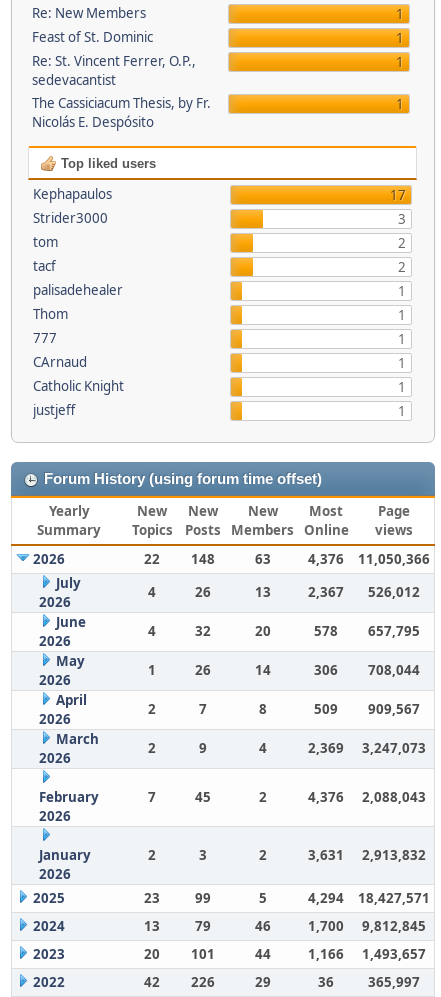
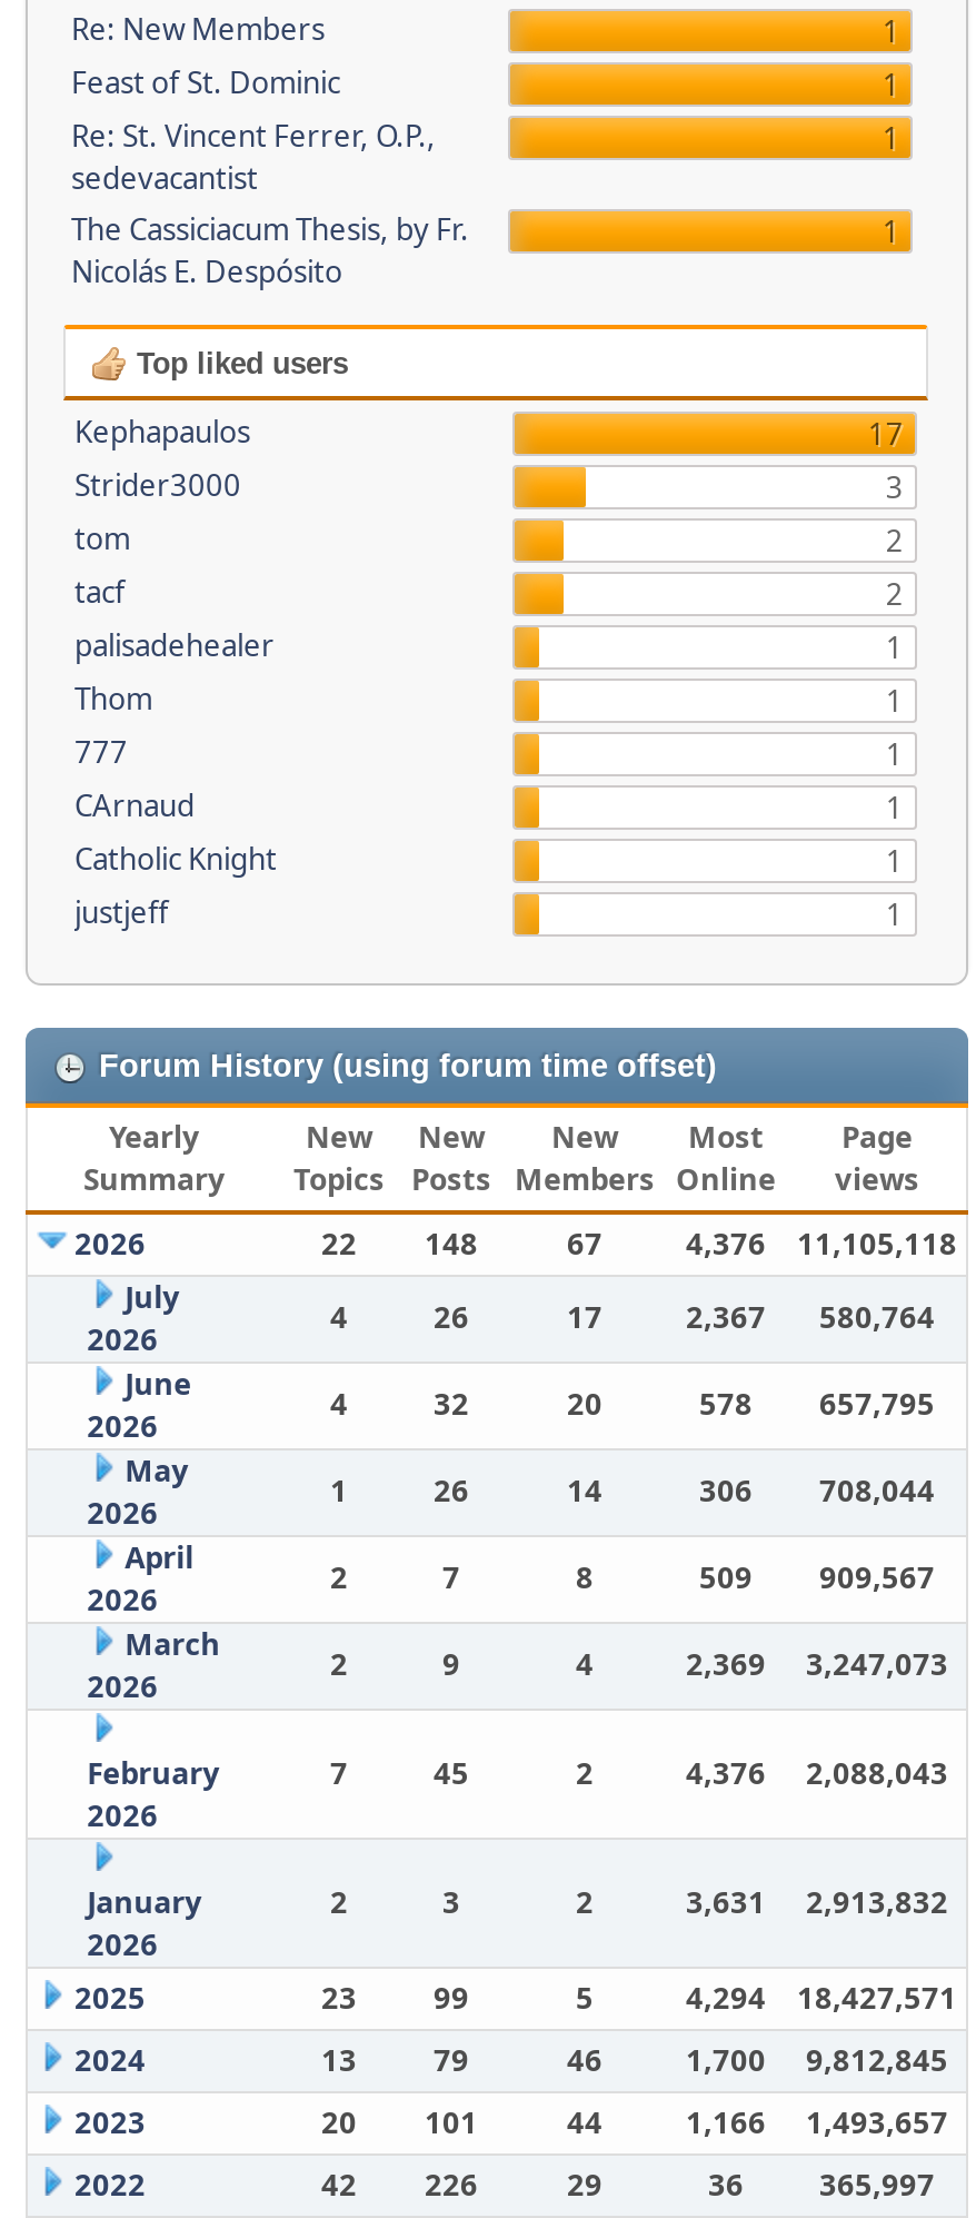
- 63
+ 67

- 4,376 11,050,366
+ 4,376 11,105,118

- 13
+ 17

- 2,367 526,012
+ 2,367 580,764
